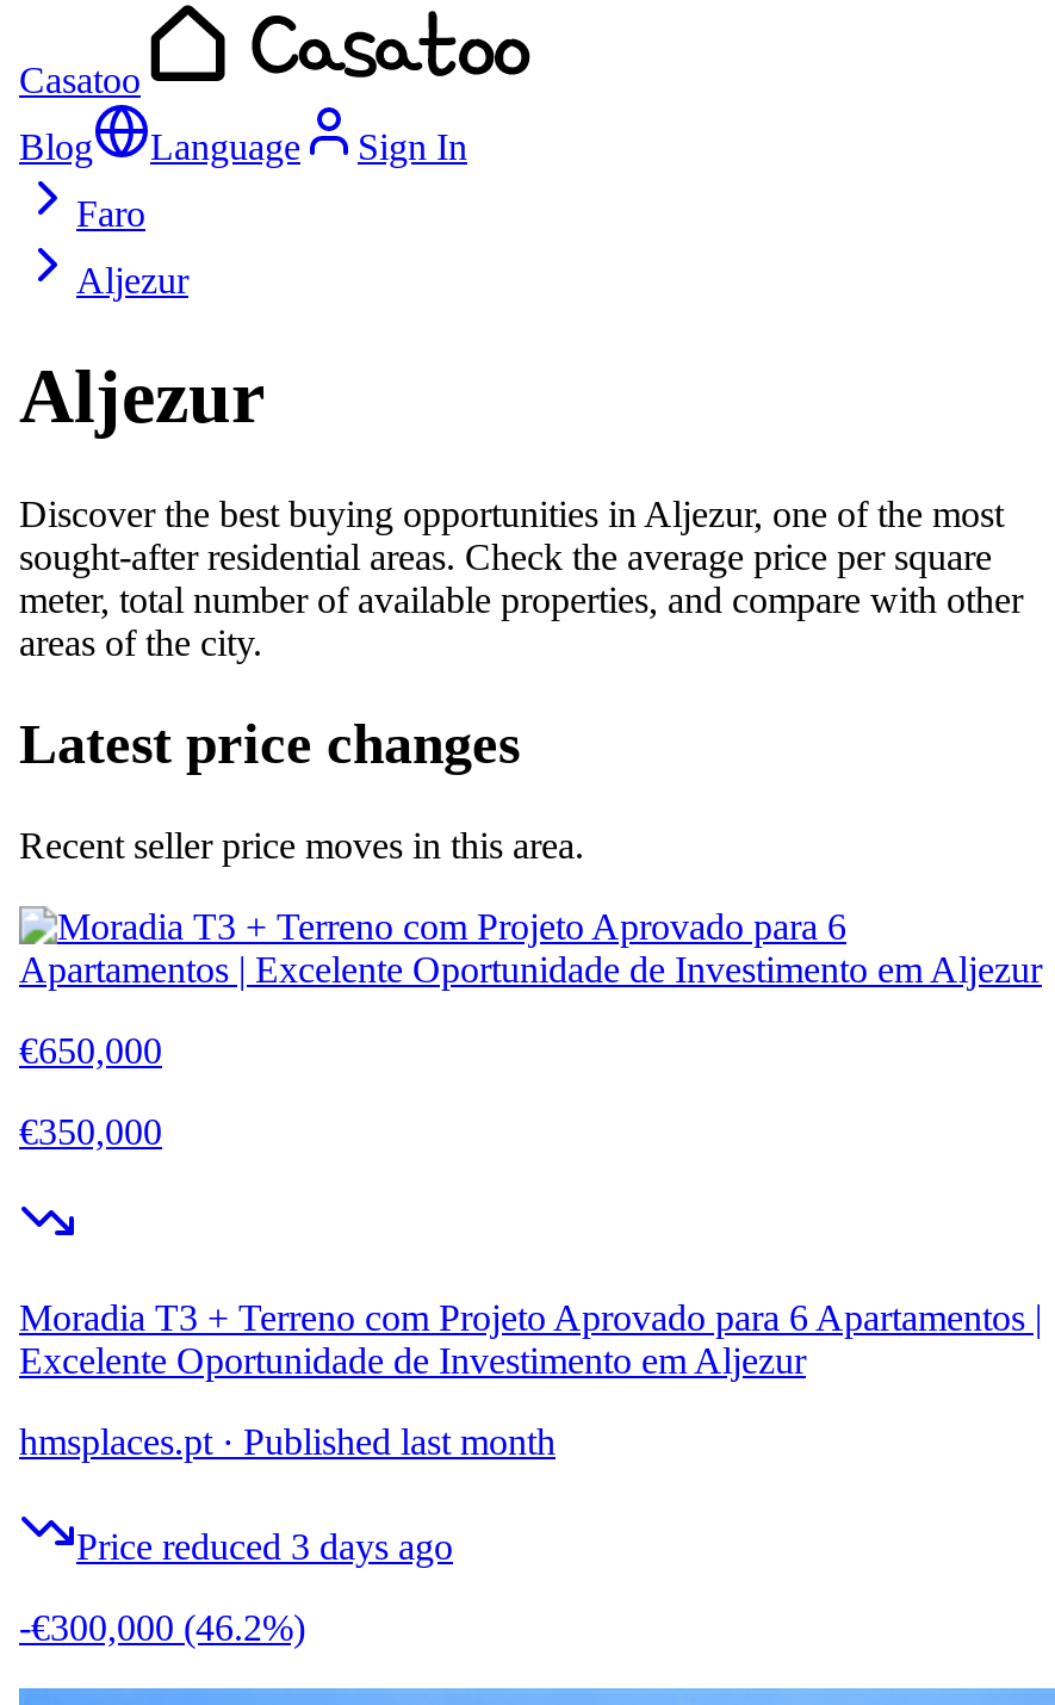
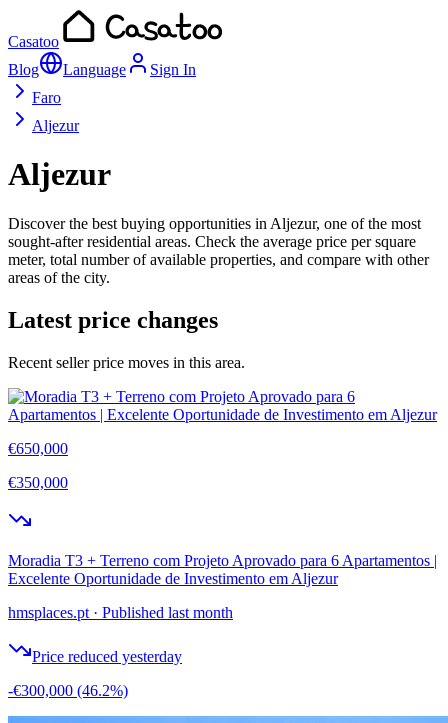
- Price reduced 3 days ago
+ Price reduced yesterday
